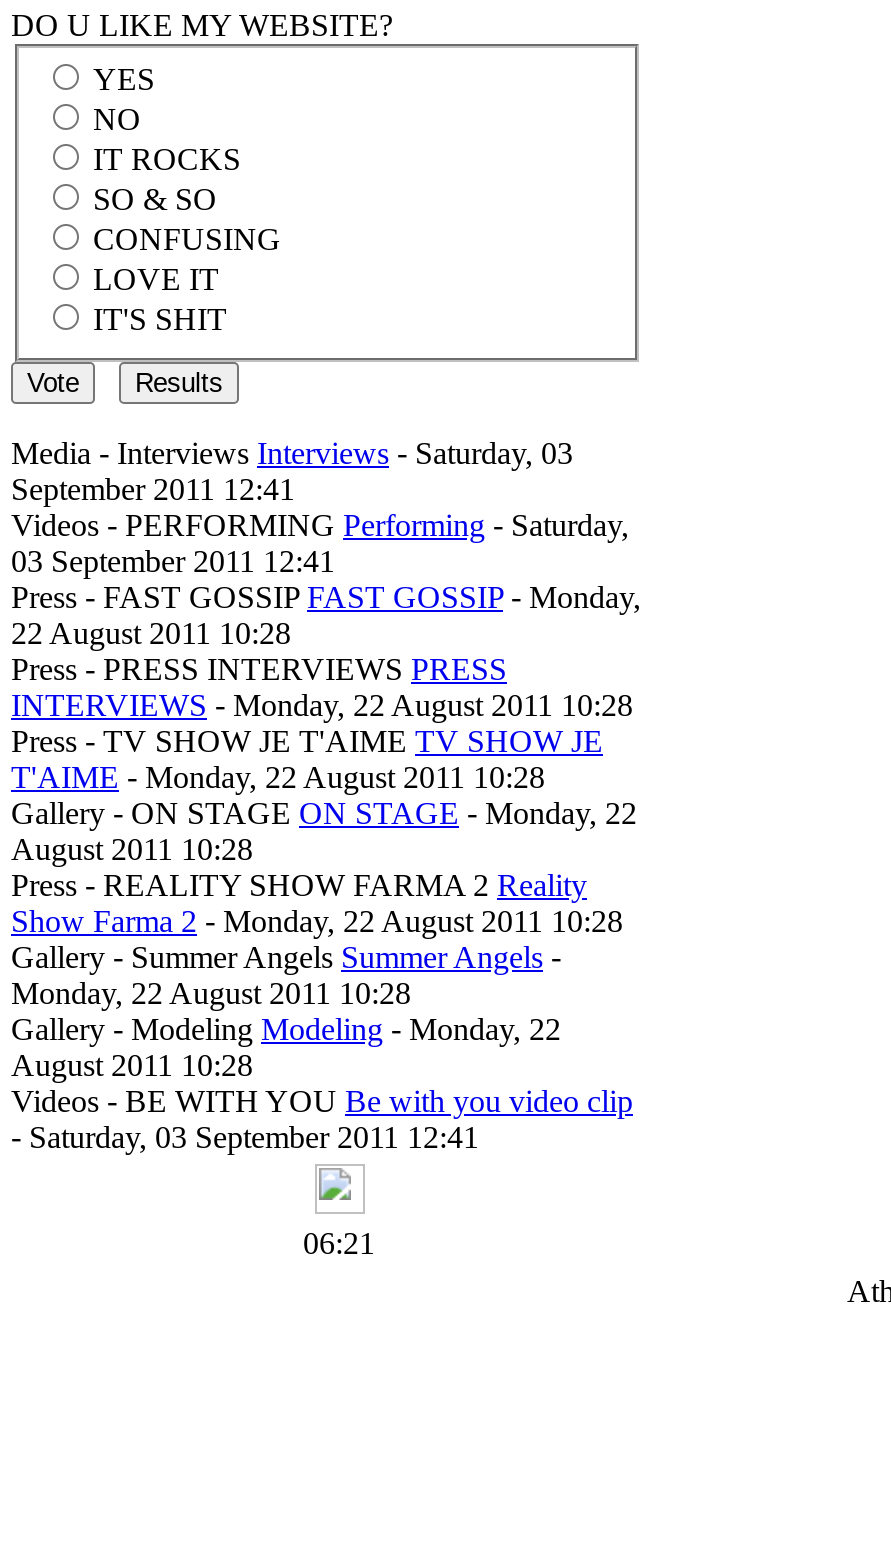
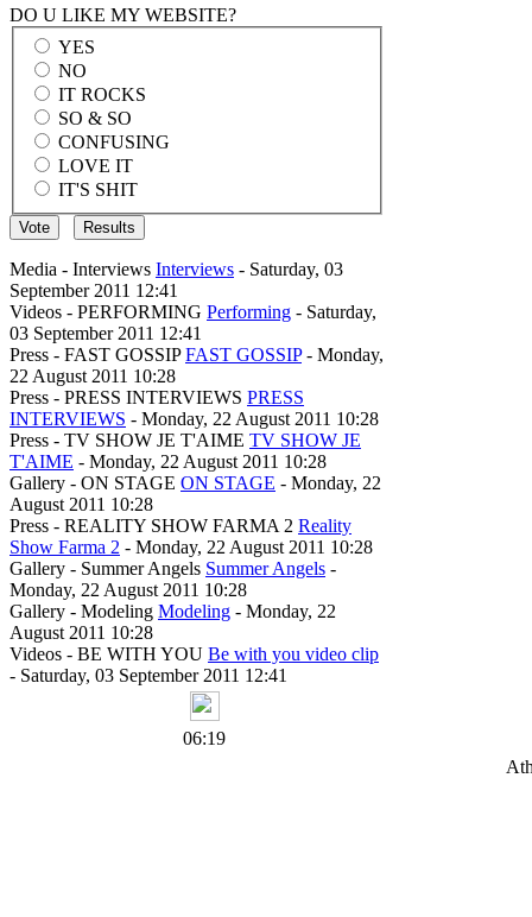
- 06:21
+ 06:19
